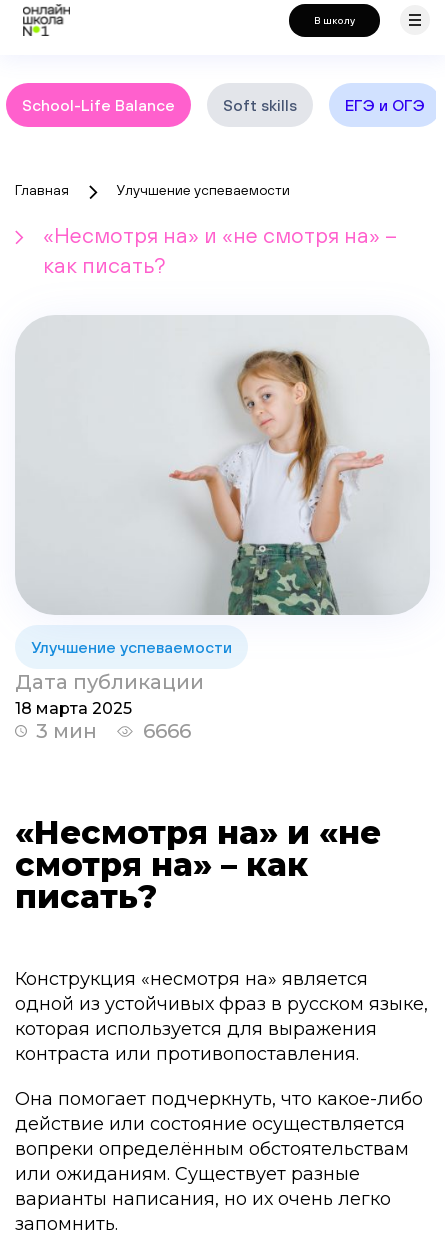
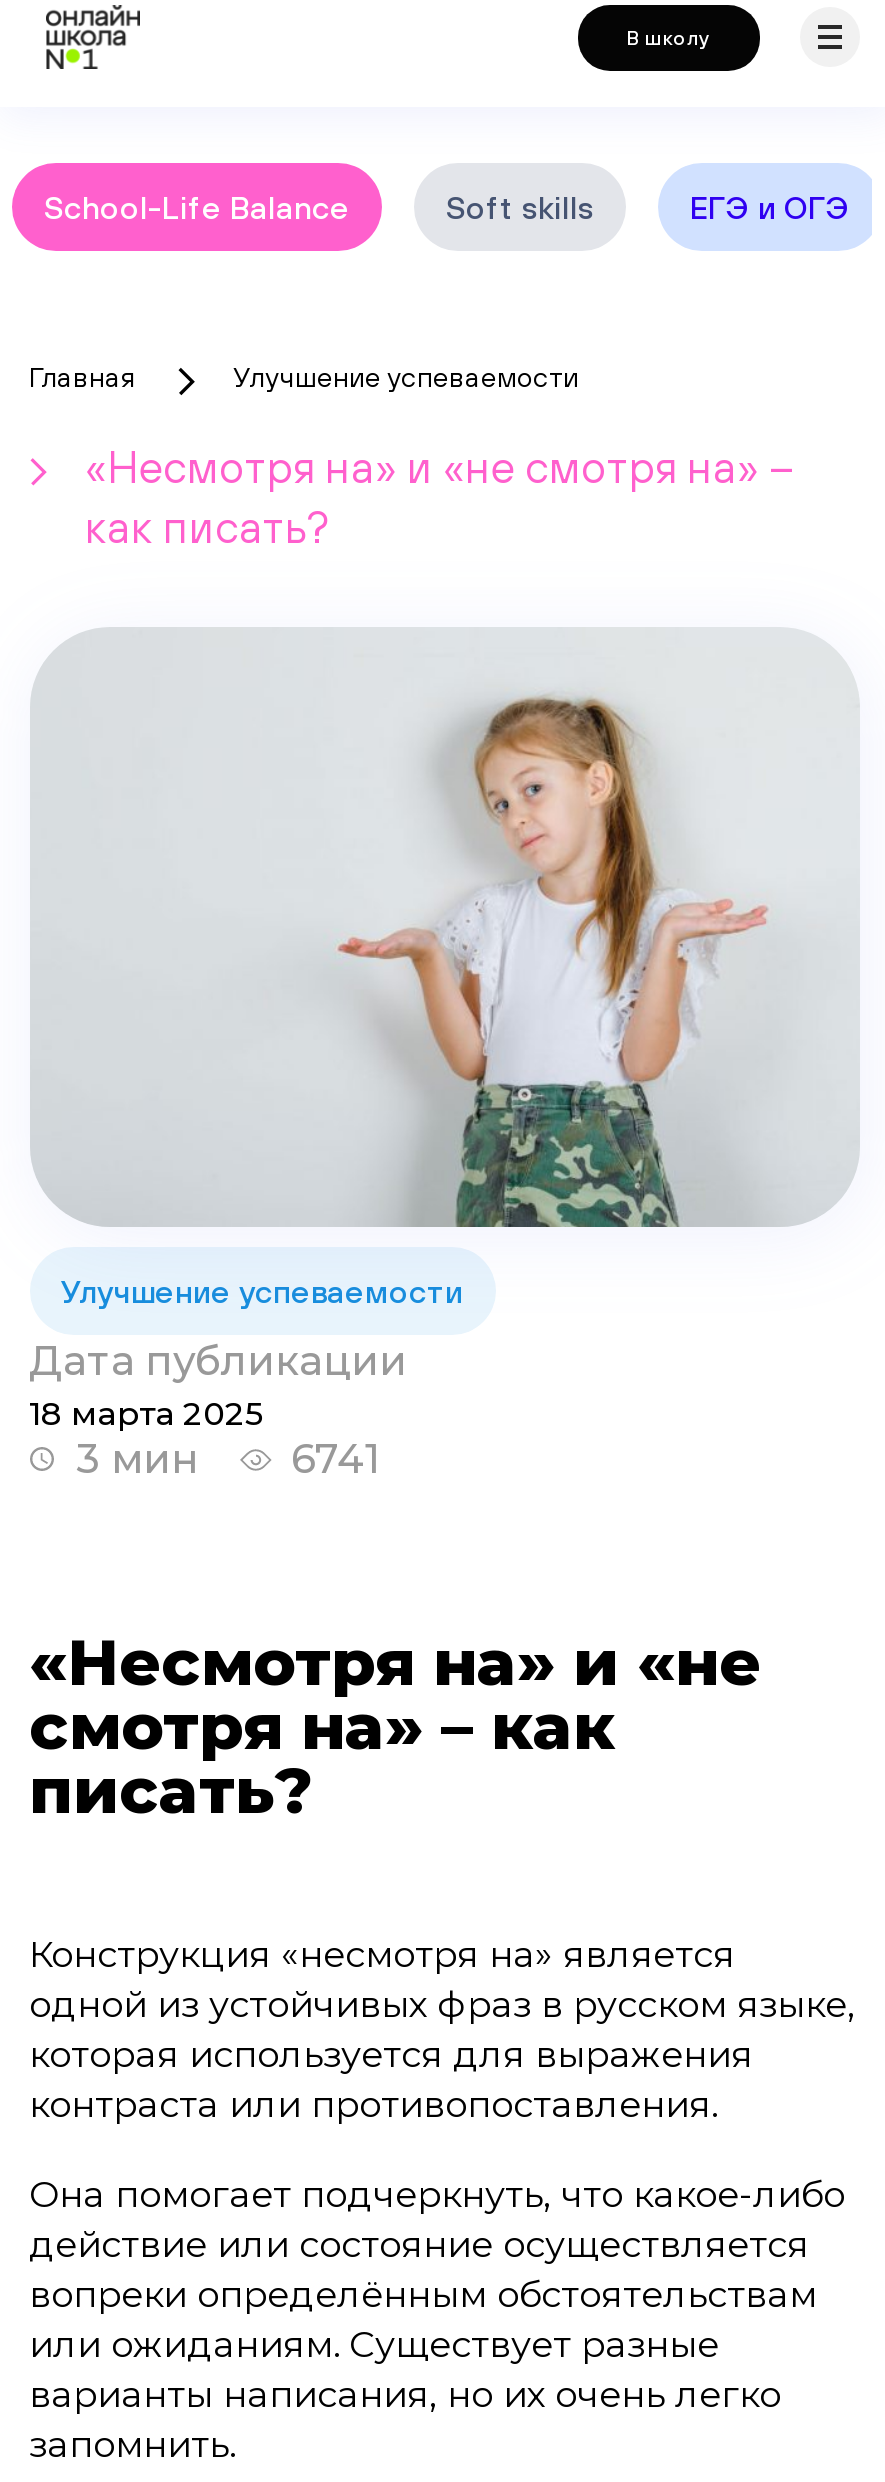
- 3 мин 6666
+ 3 мин 6741
